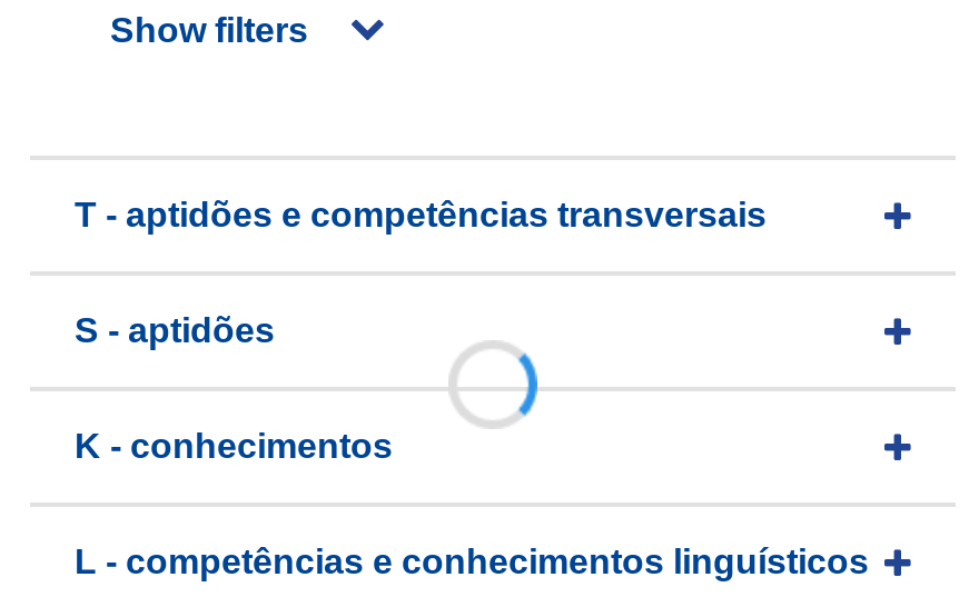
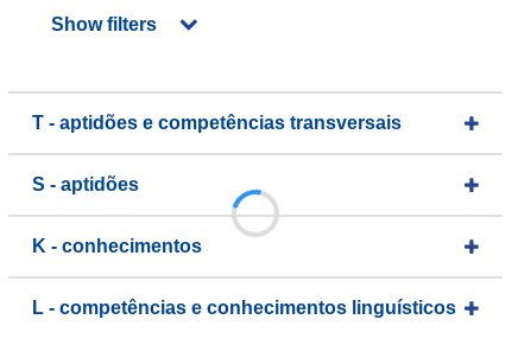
- [image]
+ [image]
